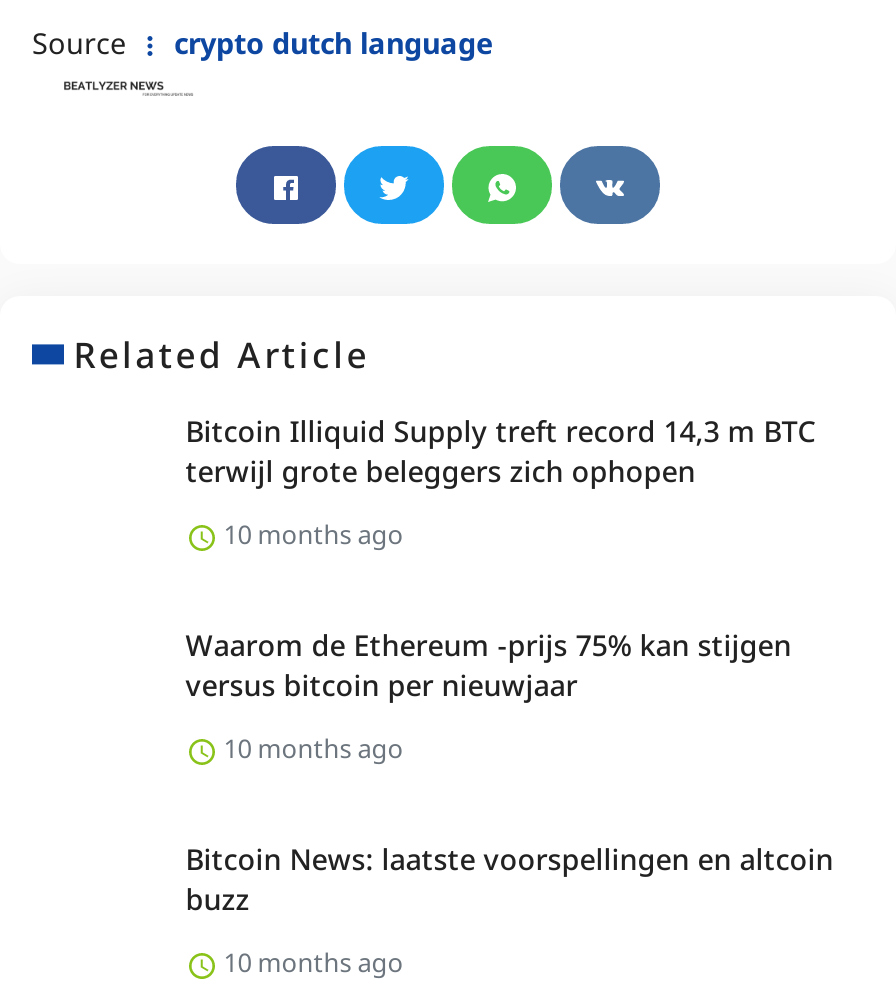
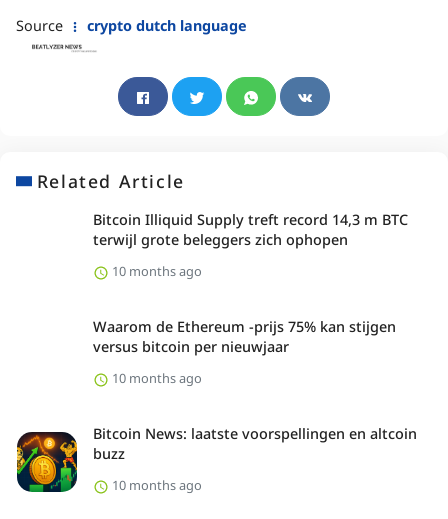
+ [image]
